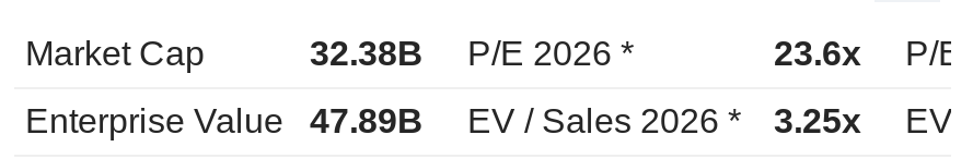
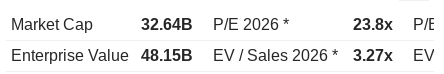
- 32.38B P/E 2026 *
+ 32.64B P/E 2026 *

- 23.6x
+ 23.8x

- 47.89B
+ 48.15B

- 3.25x
+ 3.27x
